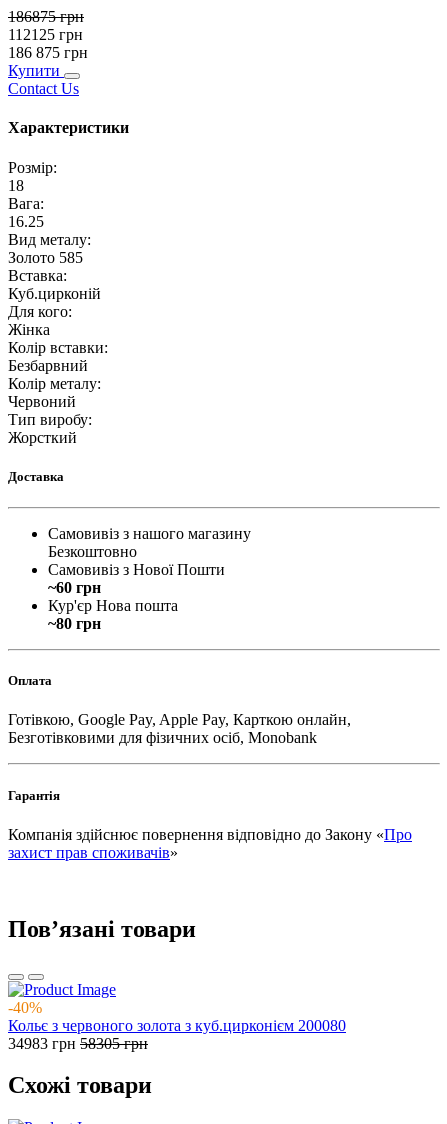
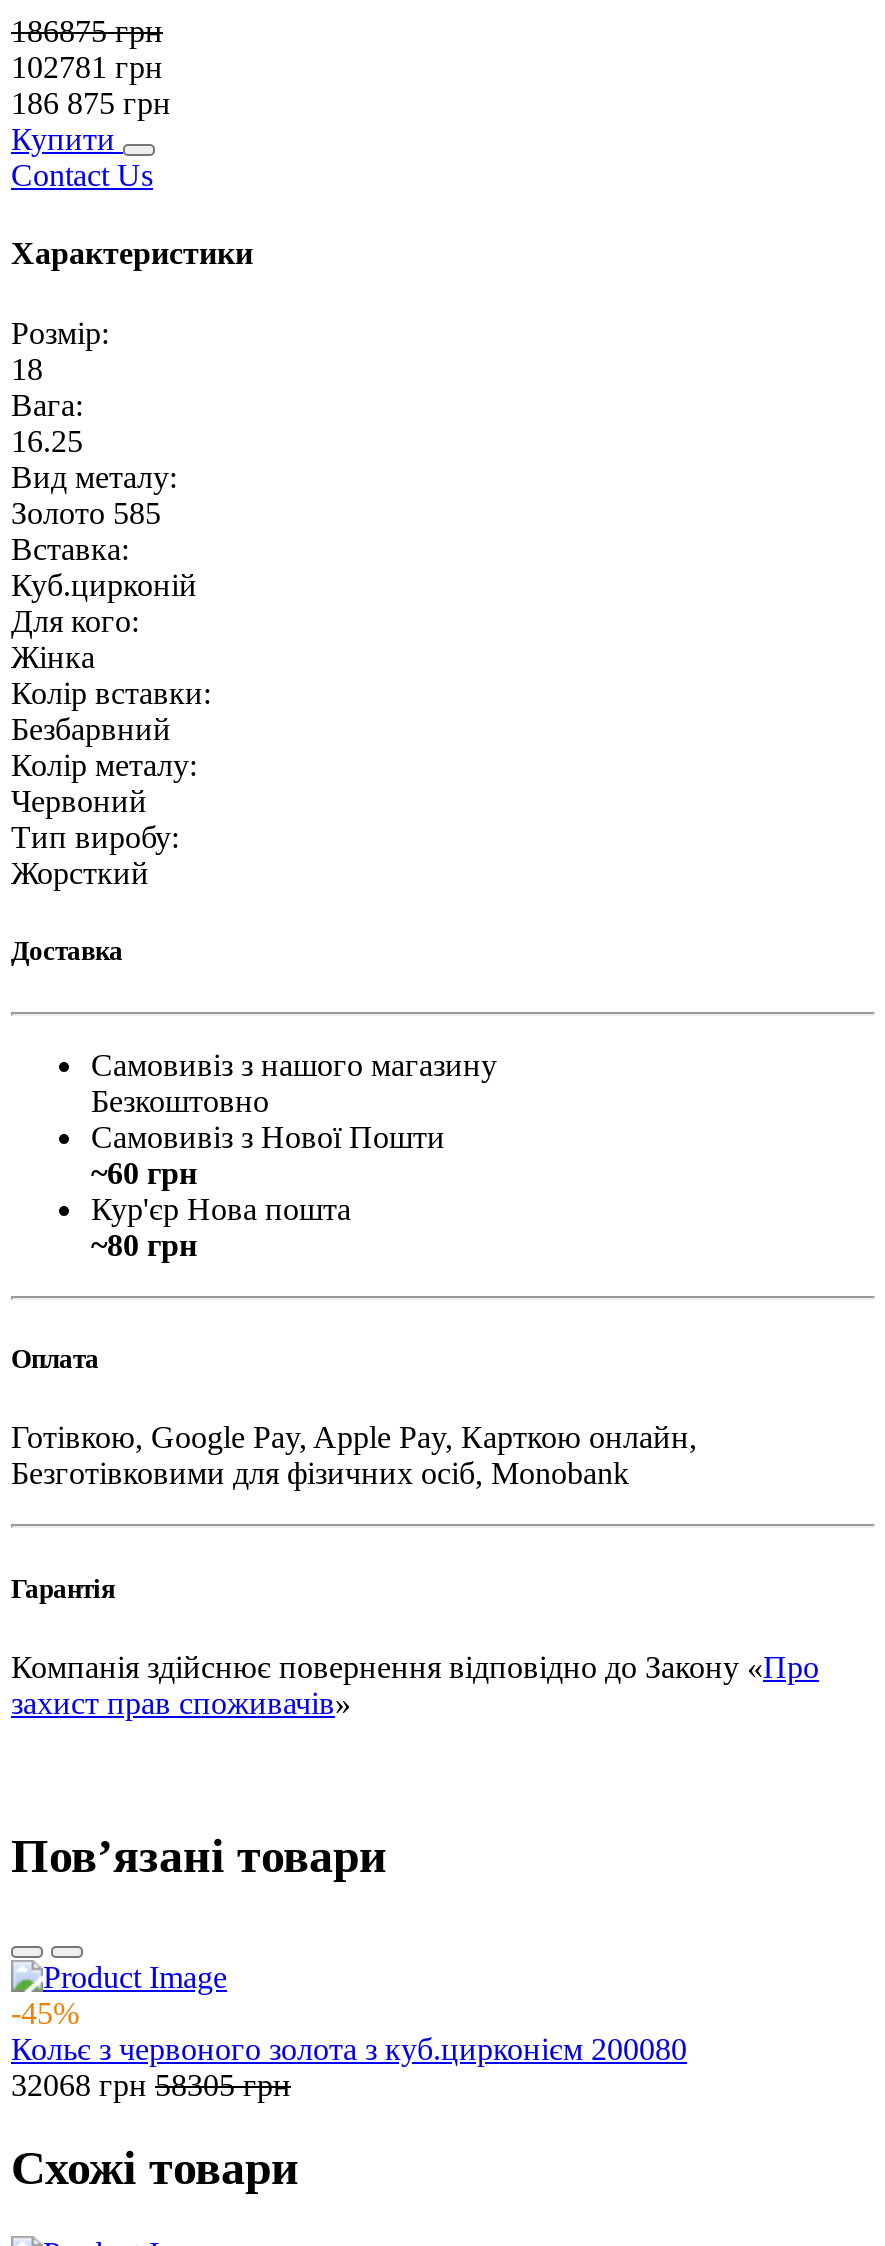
- 112125 грн
+ 102781 грн

- -40%
+ -45%

- 34983 грн 58305грн
+ 32068 грн 58305грн
